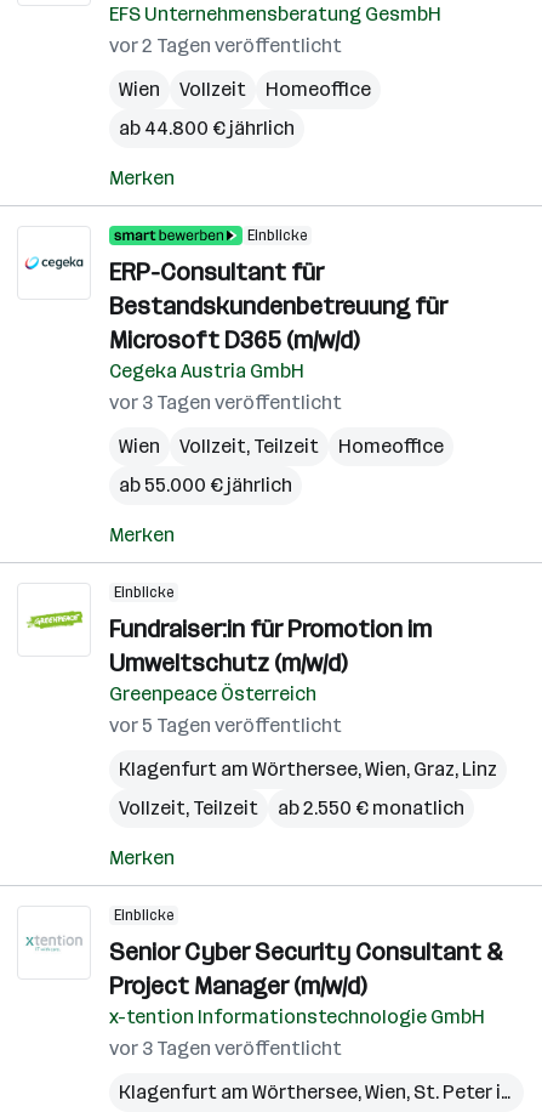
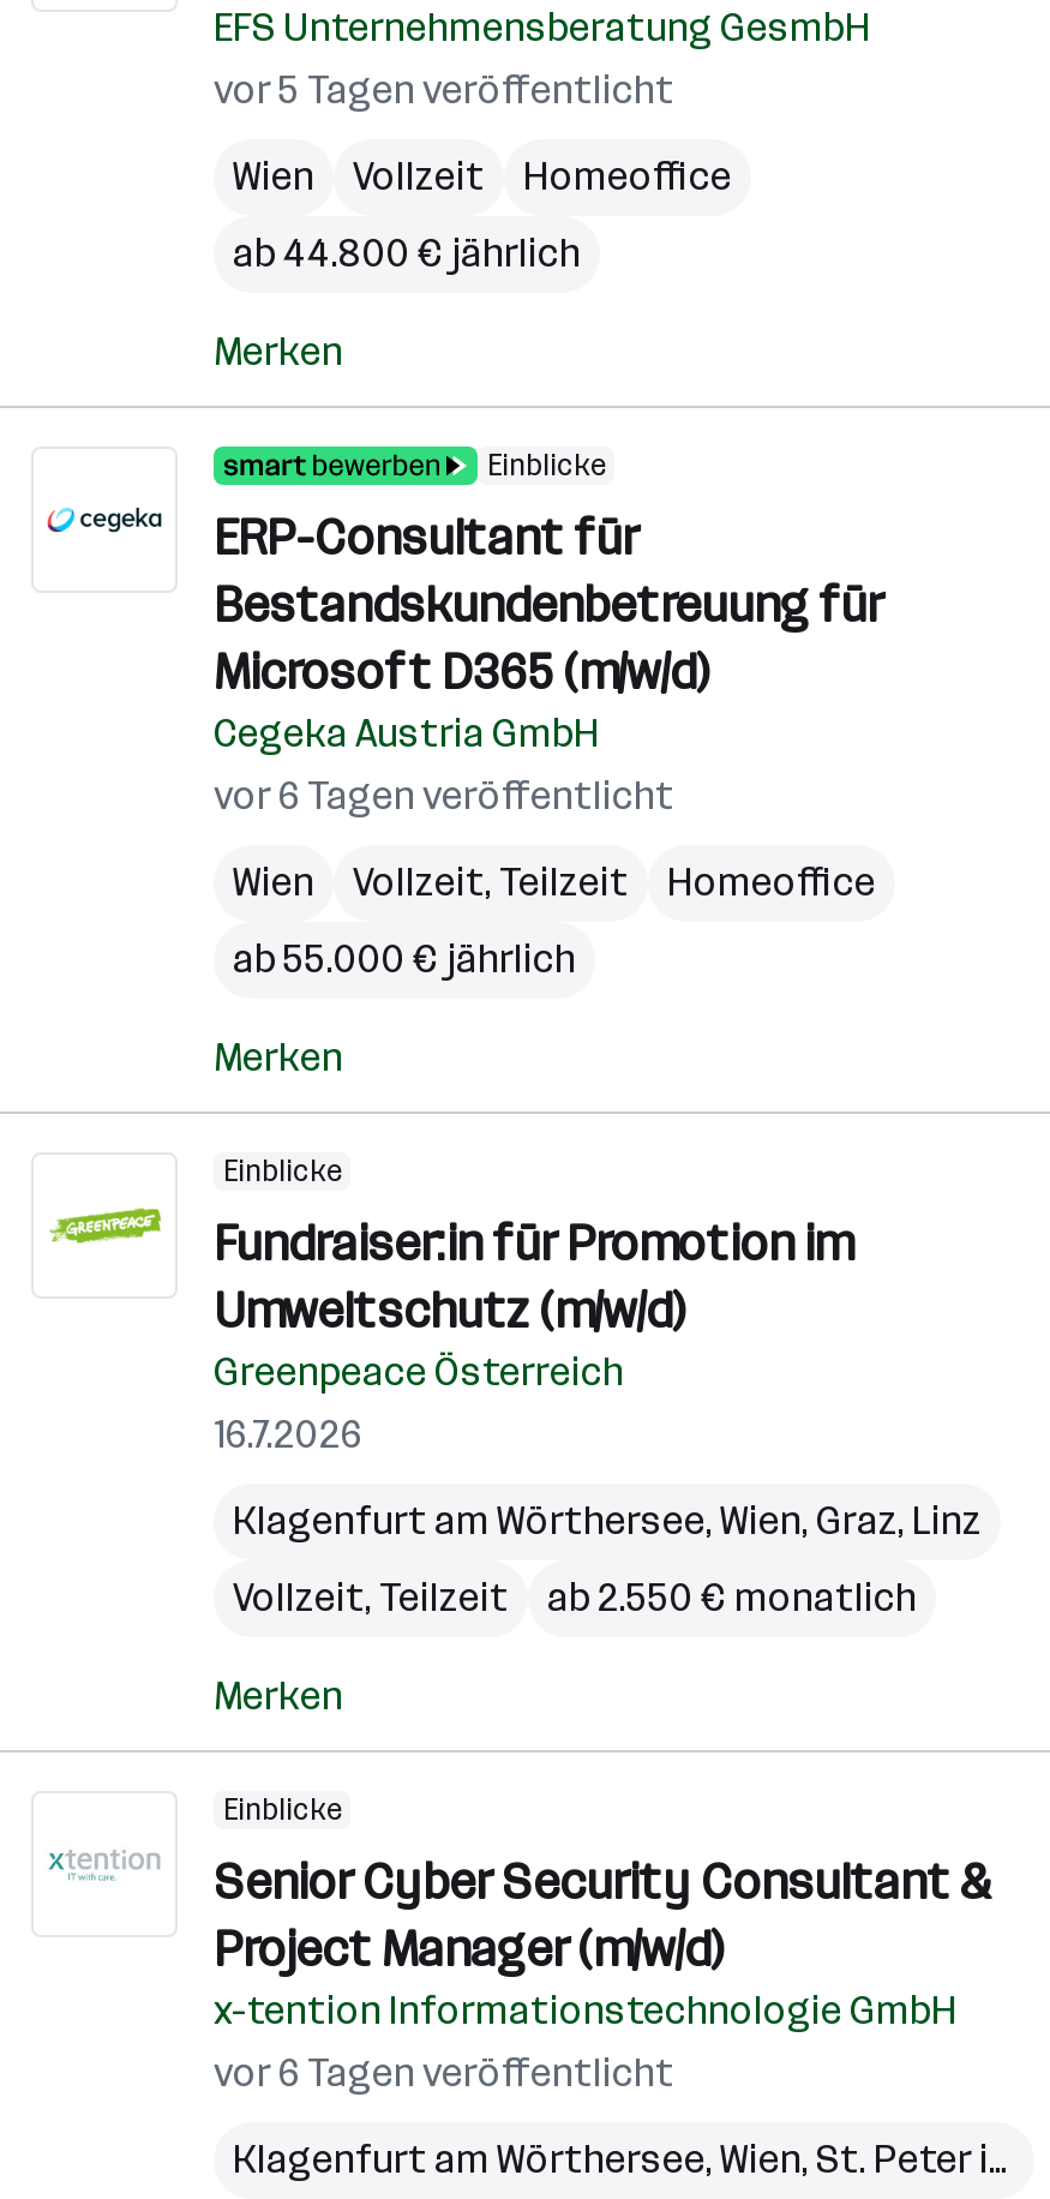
- vor 2 Tagen veröffentlicht

- vor 3 Tagen veröffentlicht
+ vor 6 Tagen veröffentlicht

+ 16.7.2026

moved up: vor 5 Tagen veröffentlicht

- vor 3 Tagen veröffentlicht
+ vor 6 Tagen veröffentlicht
